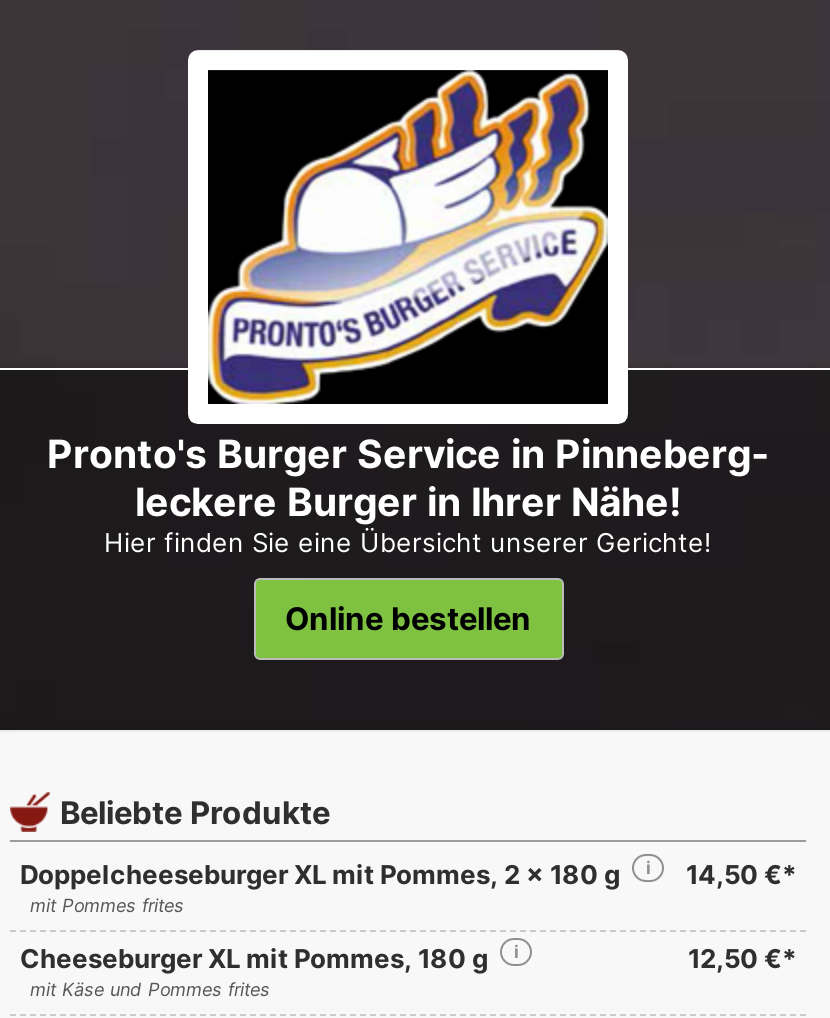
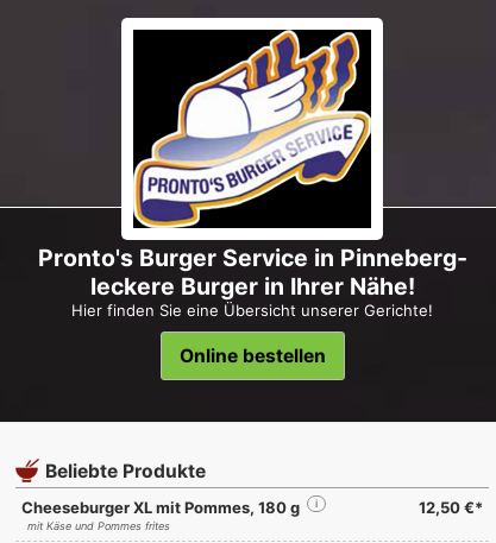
- Doppelcheeseburger XL mit Pommes, 2 x 180 g
- 14,50 €*
- mit Pommes frites
